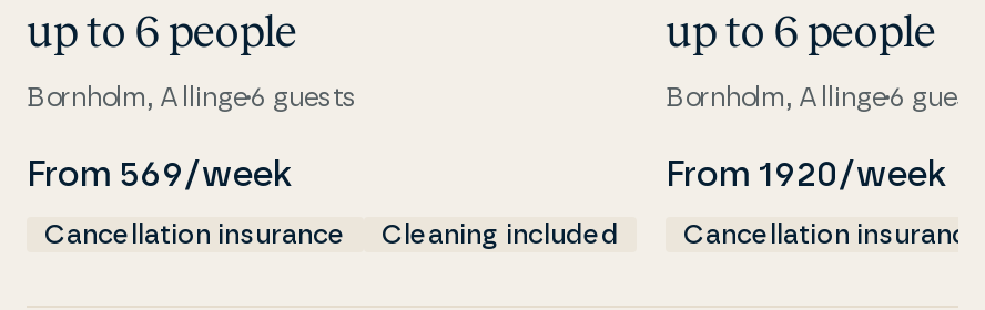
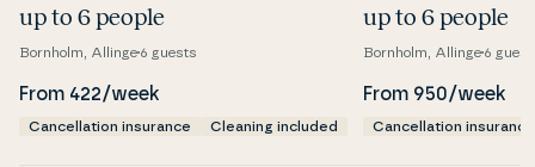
- From 569/week
+ From 422/week

- From 1920/week
+ From 950/week
